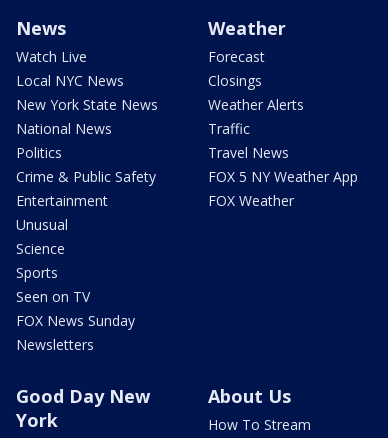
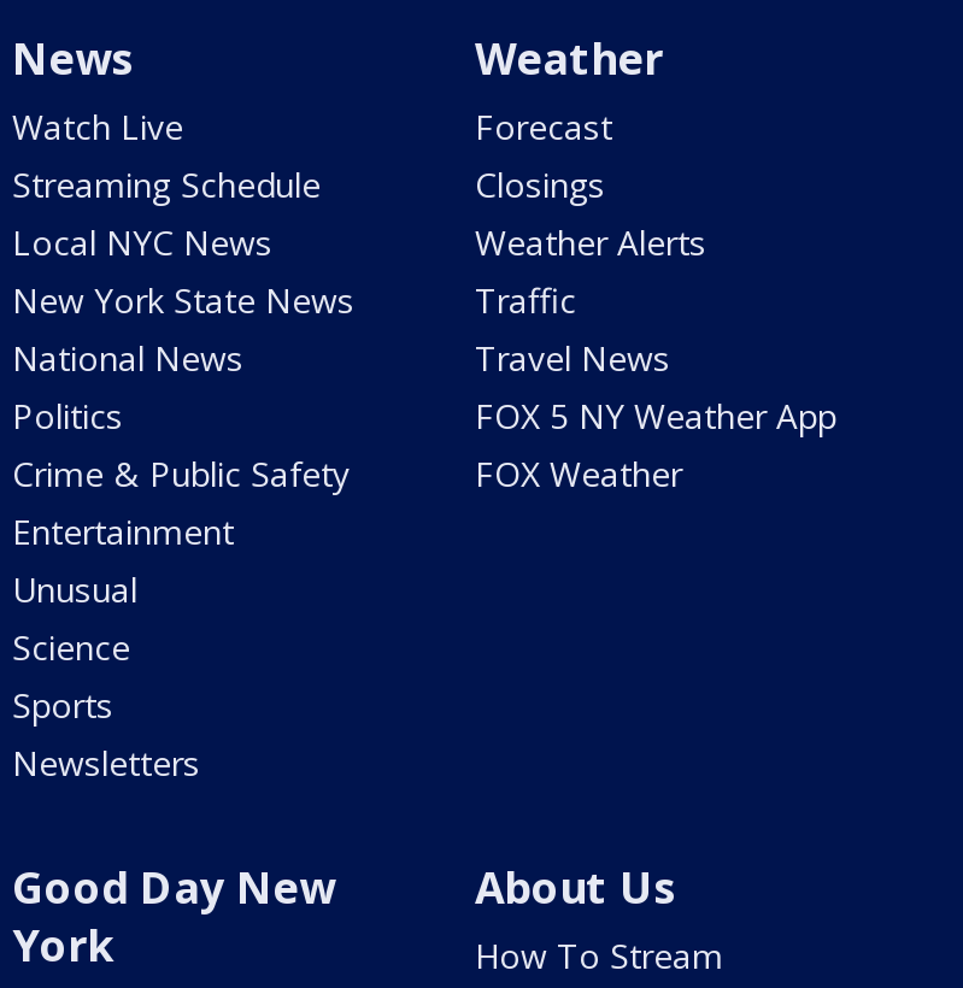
moved down: Local NYC News | New York State News | National News | ... | Science | Sports

+ Streaming Schedule

- Seen on TV
- FOX News Sunday
